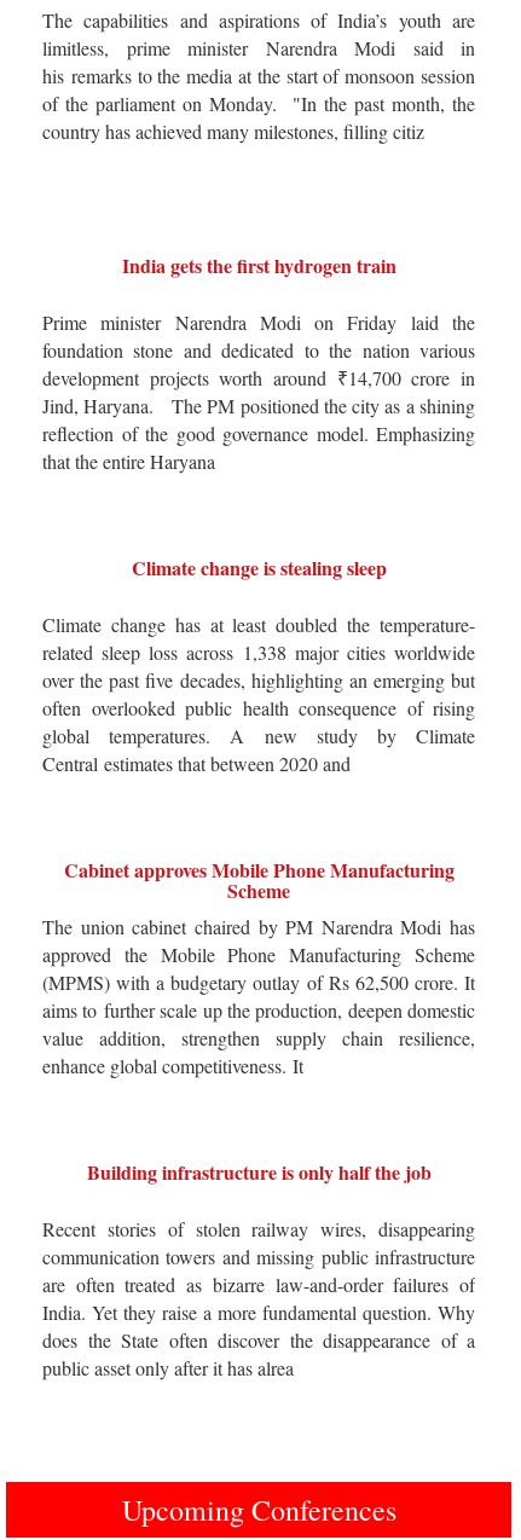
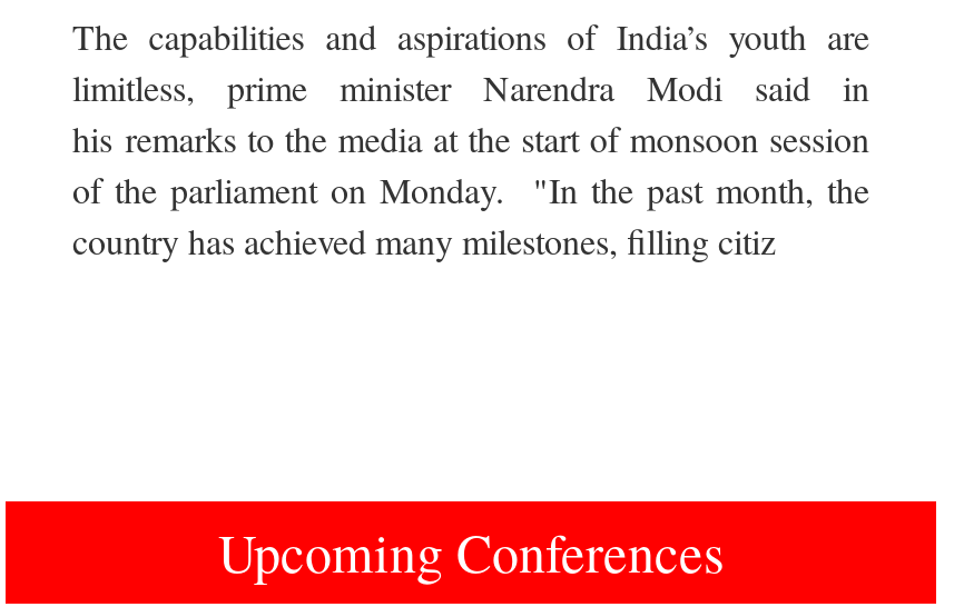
- India gets the first hydrogen train
- Prime minister Narendra Modi on Friday laid the
- foundation stone and dedicated to the nation various
- development projects worth around ₹14,700 crore in
- Jind, Haryana. The PM positioned the city as a shining
- reflection of the good governance model. Emphasizing
- that the entire Haryana

- Climate change is stealing sleep
- Climate change has at least doubled the temperature-
- related sleep loss across 1,338 major cities worldwide
- over the past five decades, highlighting an emerging but
- often overlooked public health consequence of rising
- global temperatures. A new study by Climate
- Central estimates that between 2020 and

- Cabinet approves Mobile Phone Manufacturing
- Scheme
- The union cabinet chaired by PM Narendra Modi has
- approved the Mobile Phone Manufacturing Scheme
- (MPMS) with a budgetary outlay of Rs 62,500 crore. It
- aims to further scale up the production, deepen domestic
- value addition, strengthen supply chain resilience,
- enhance global competitiveness. It

- Building infrastructure is only half the job
- Recent stories of stolen railway wires, disappearing
- communication towers and missing public infrastructure
- are often treated as bizarre law-and-order failures of
- India. Yet they raise a more fundamental question. Why
- does the State often discover the disappearance of a
- public asset only after it has alrea
